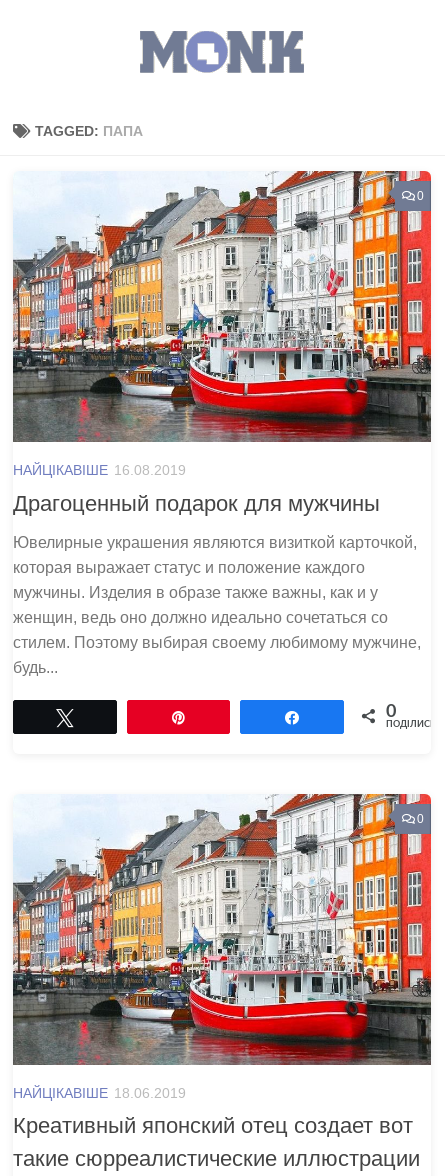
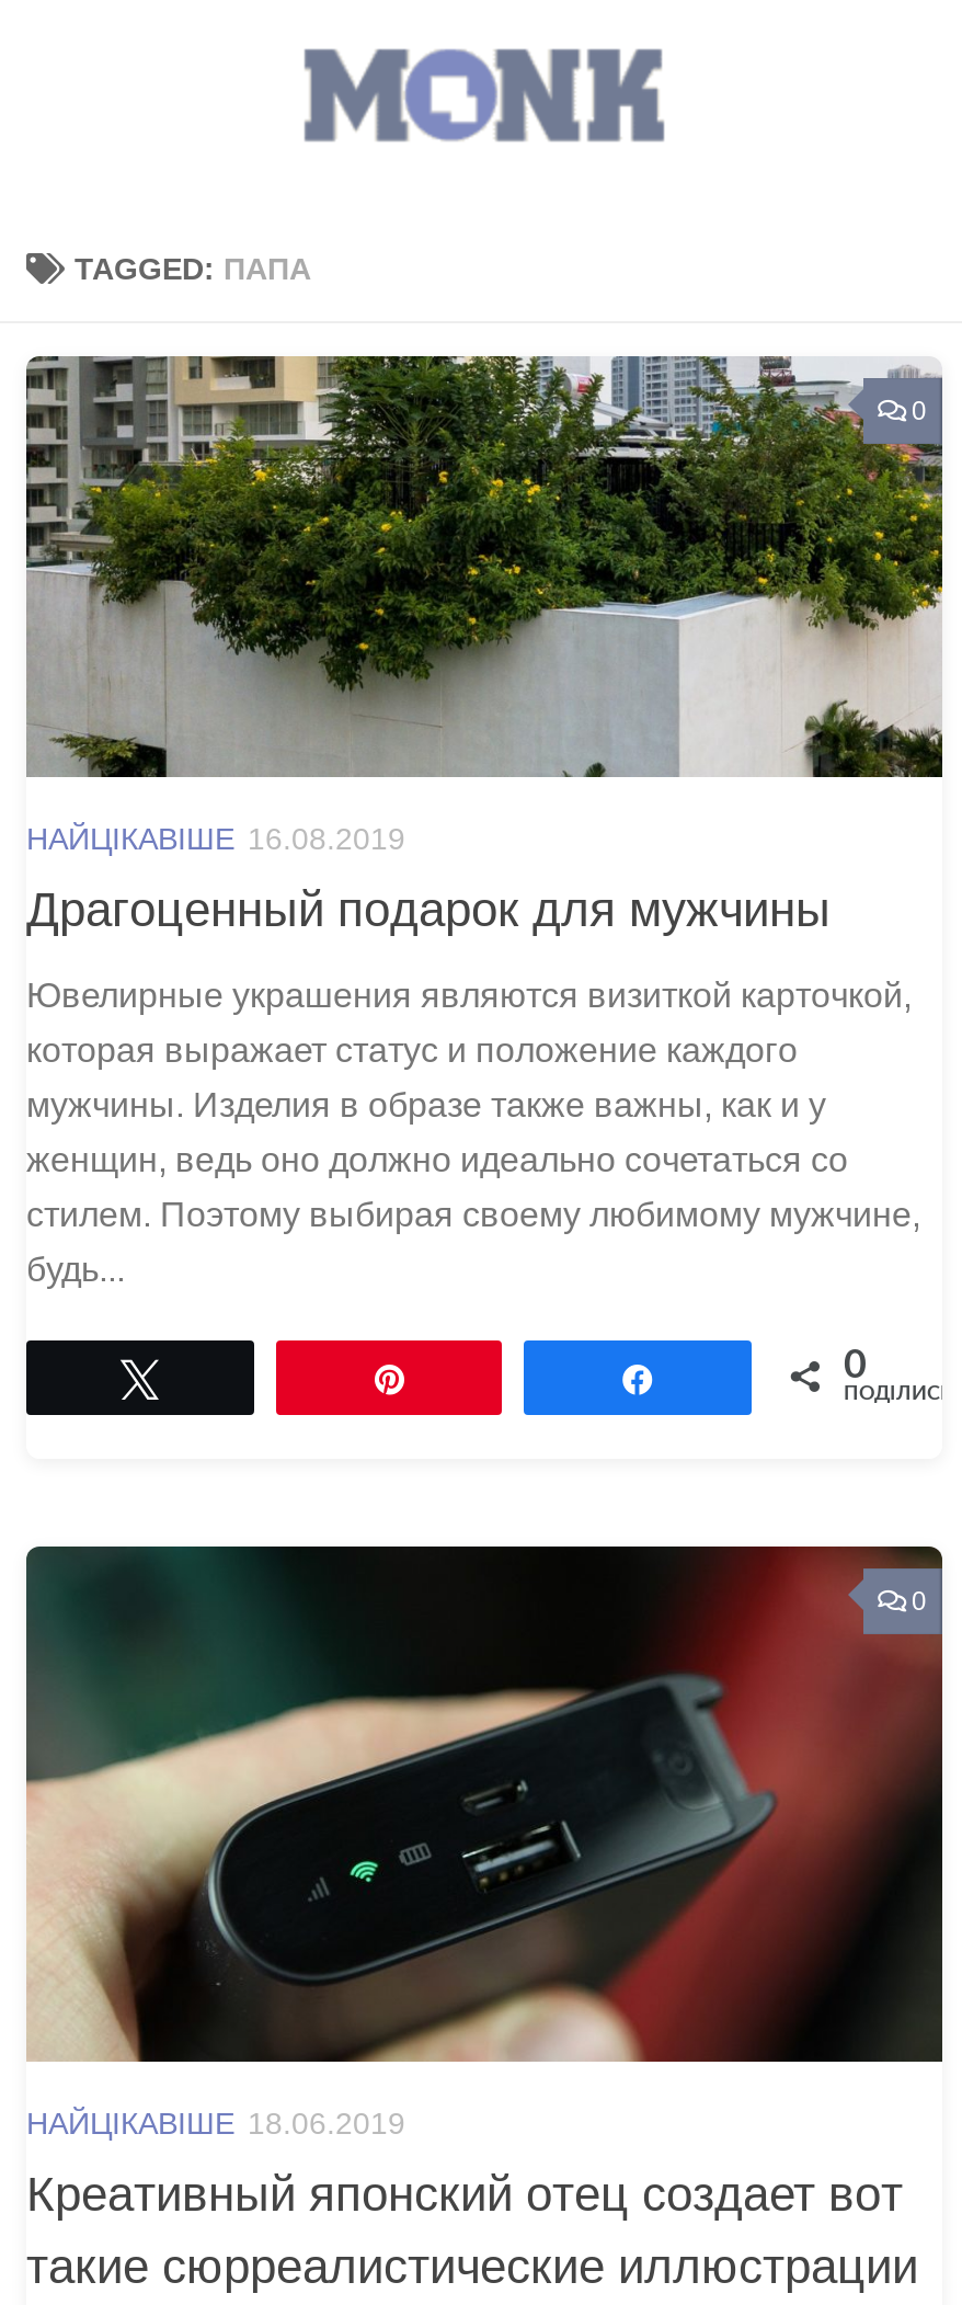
- [image]
+ [image]

- [image]
+ [image]
